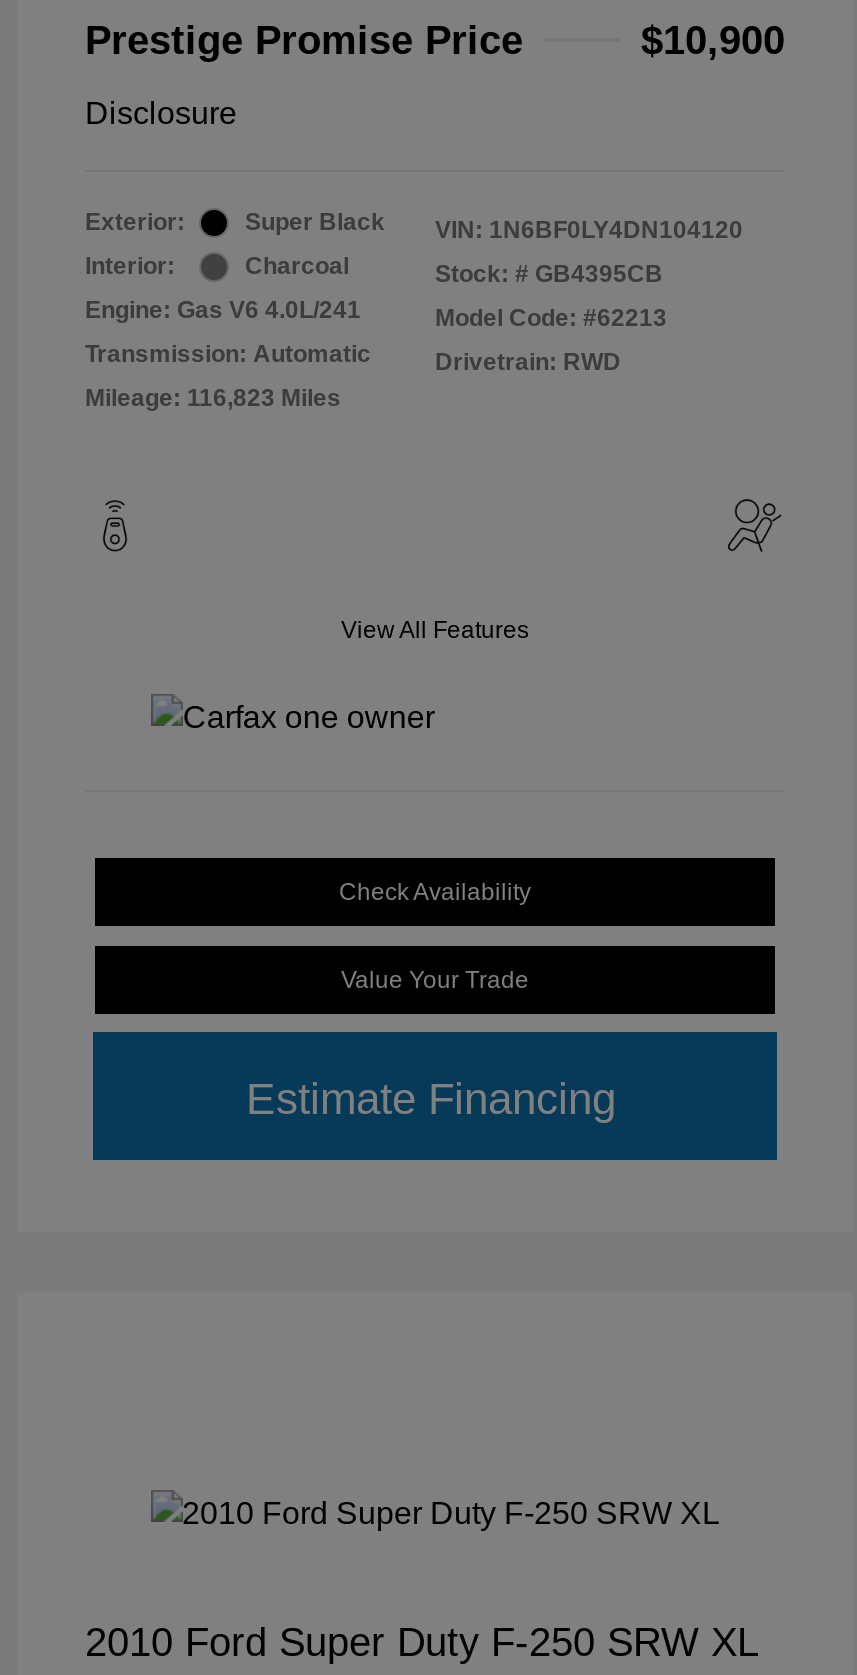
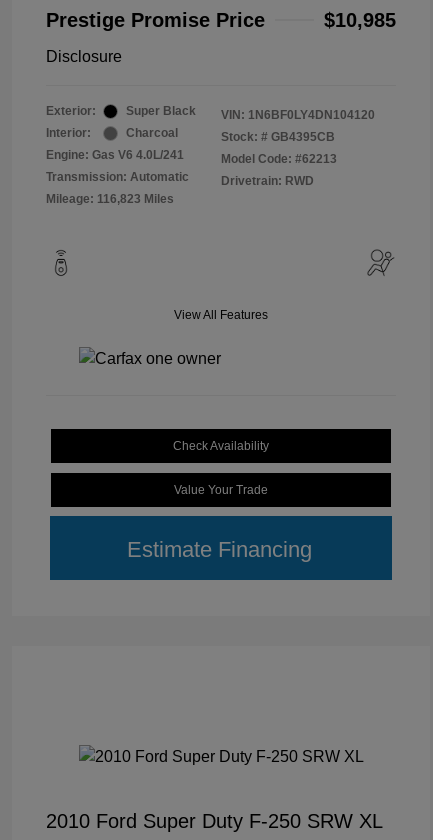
- $10,900
+ $10,985
